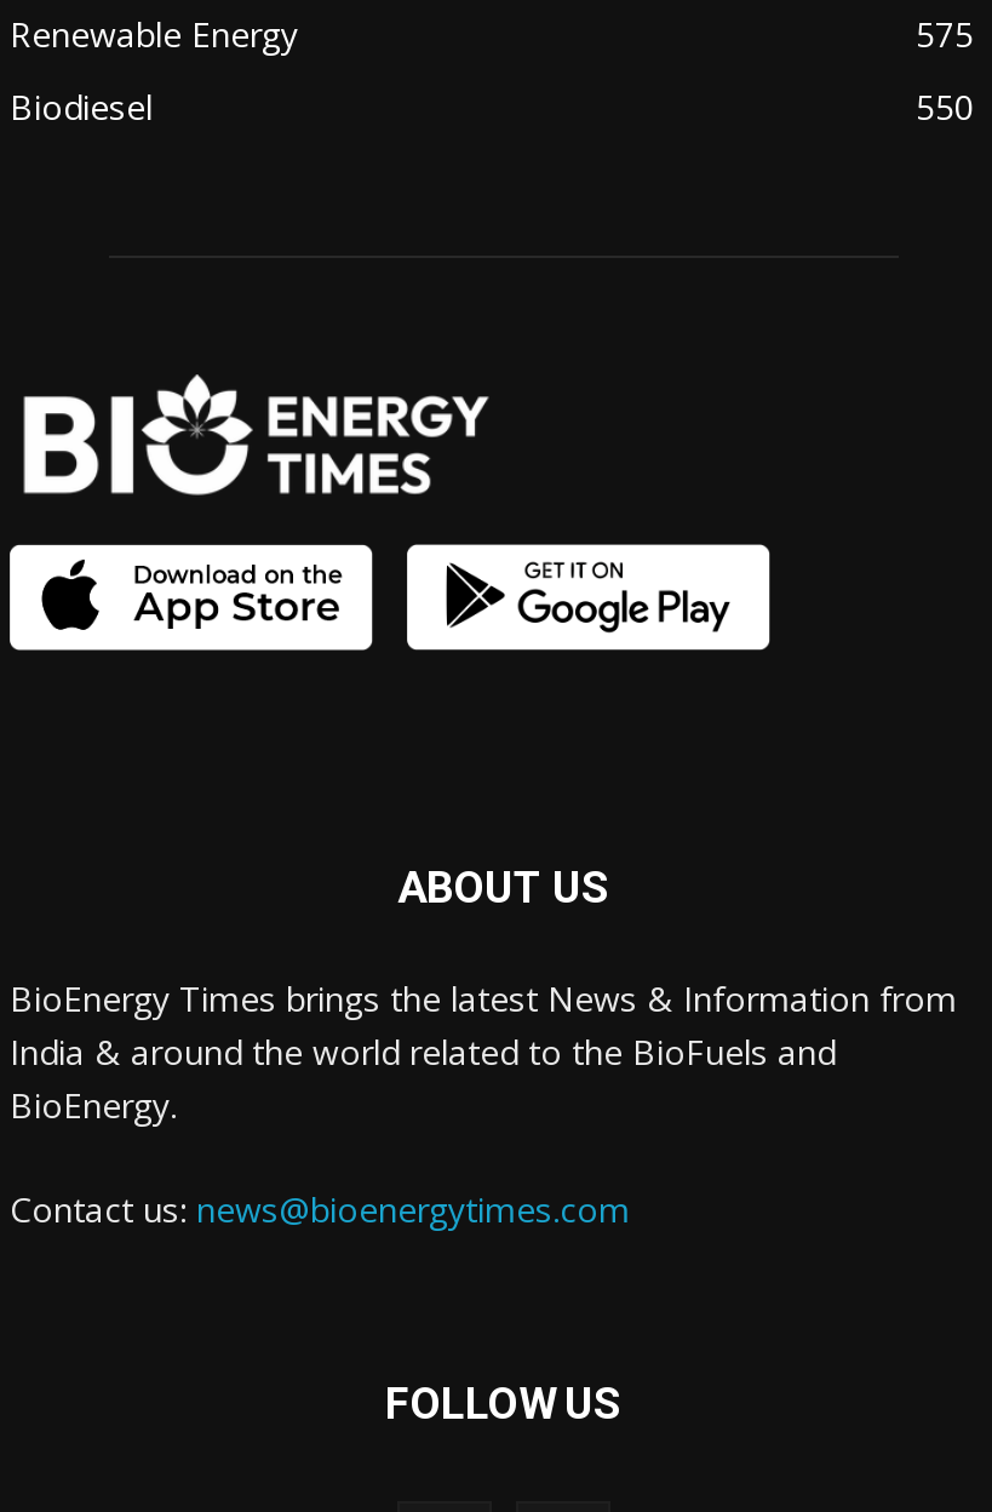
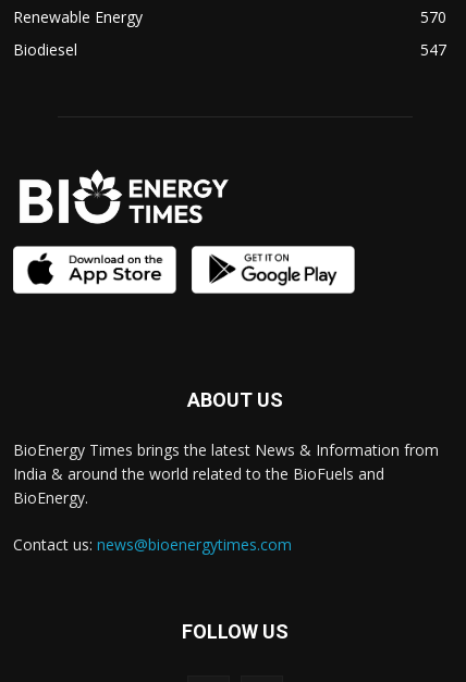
- 575
+ 570

- 550
+ 547
